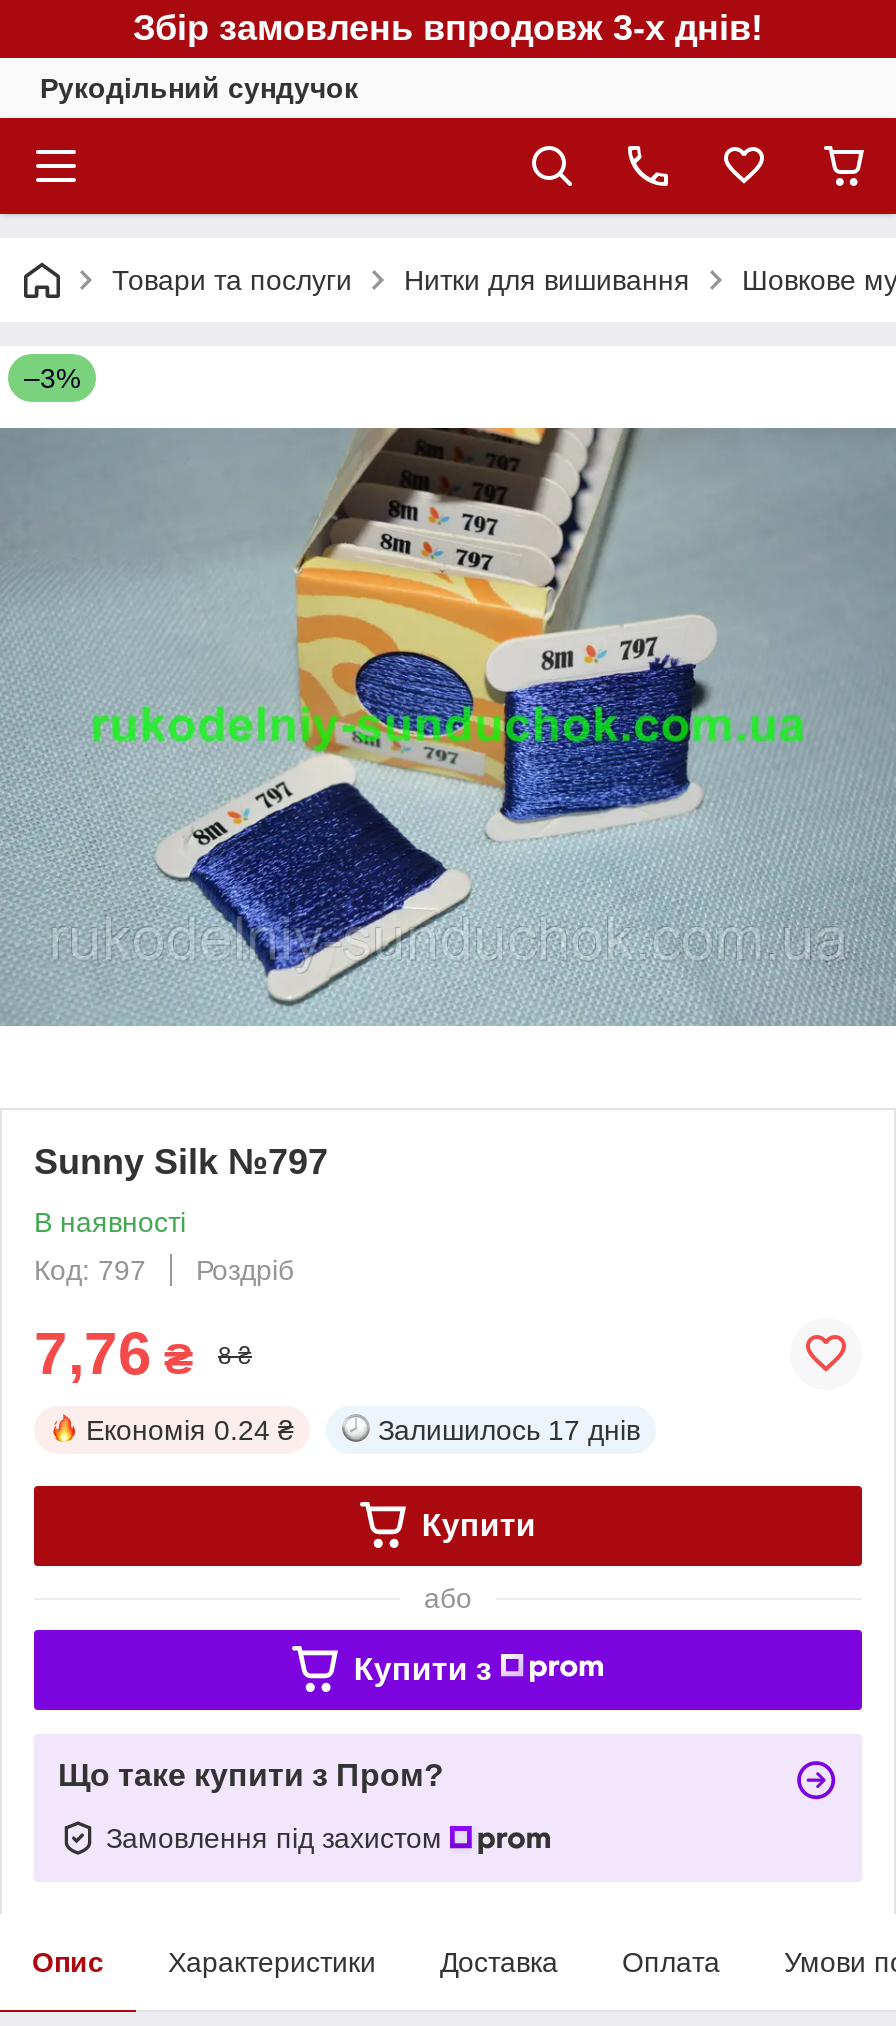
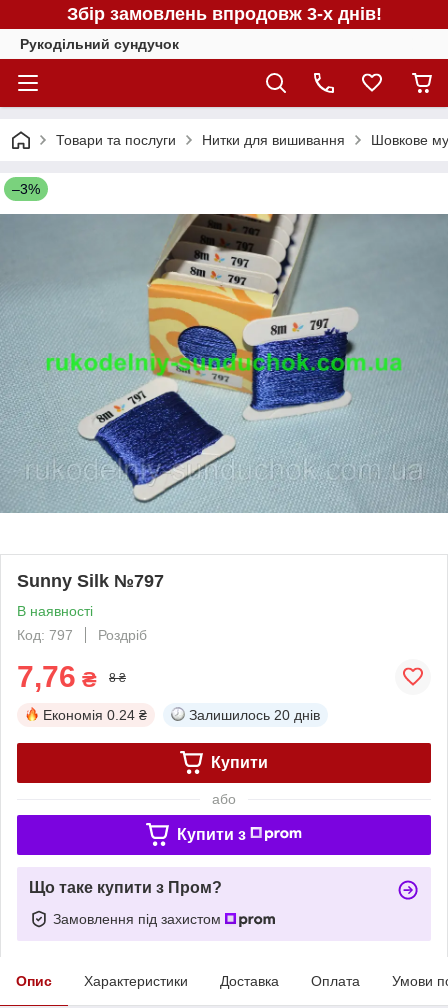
- Залишилось 17 днів
+ Залишилось 20 днів
